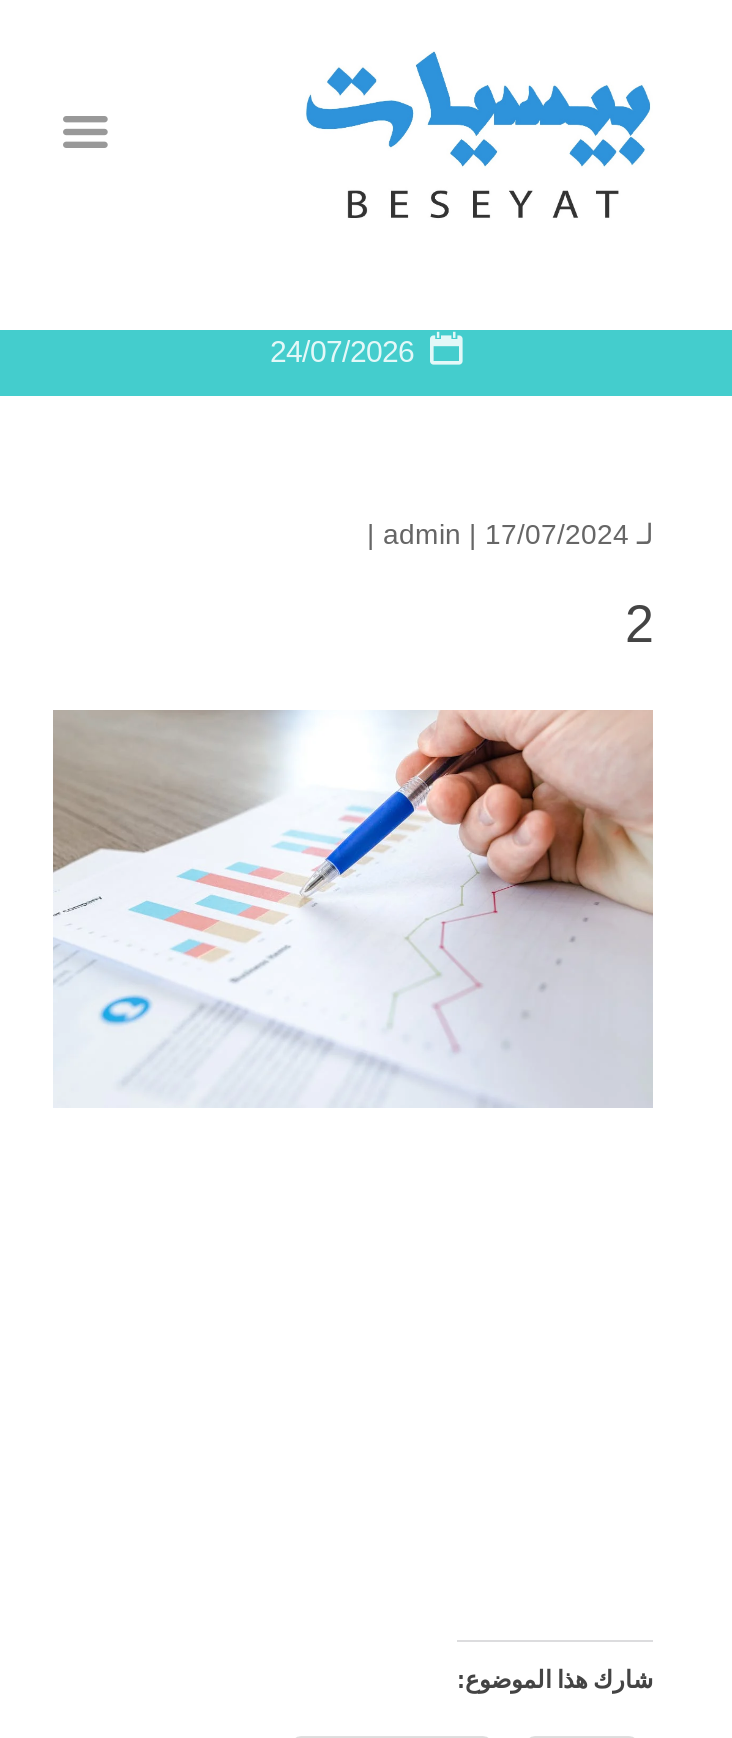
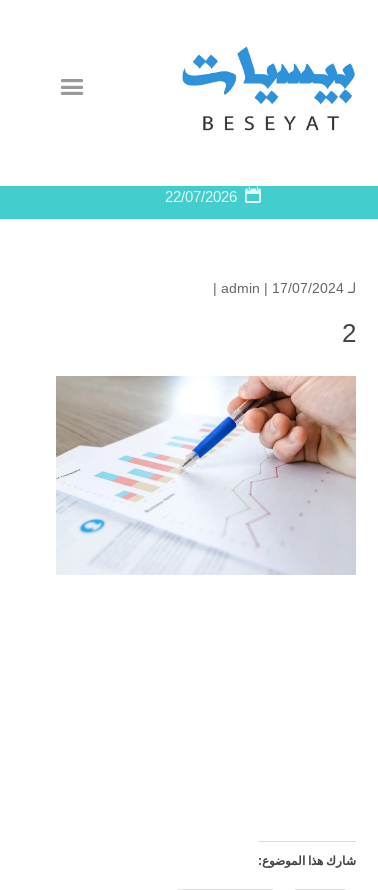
- 24/07/2026
+ 22/07/2026
